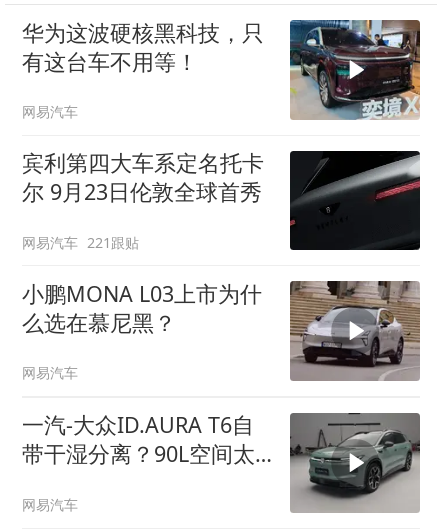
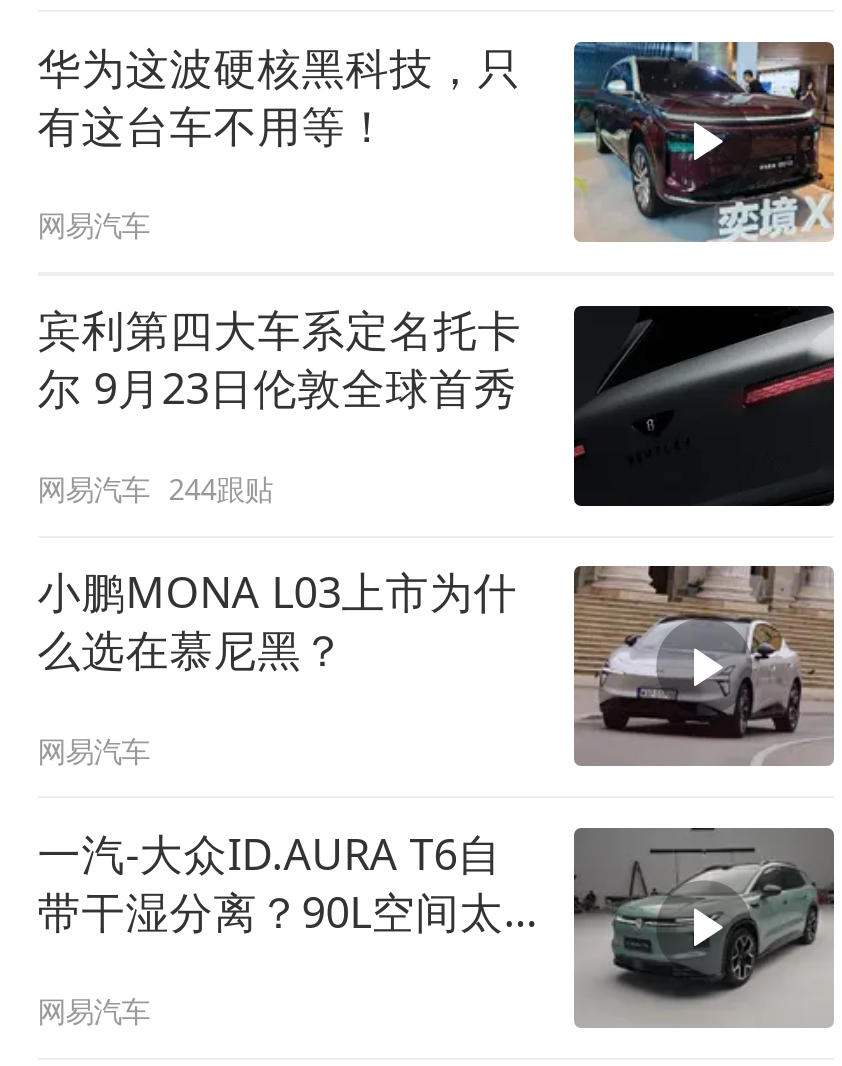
- 网易汽车 221跟贴
+ 网易汽车 244跟贴
